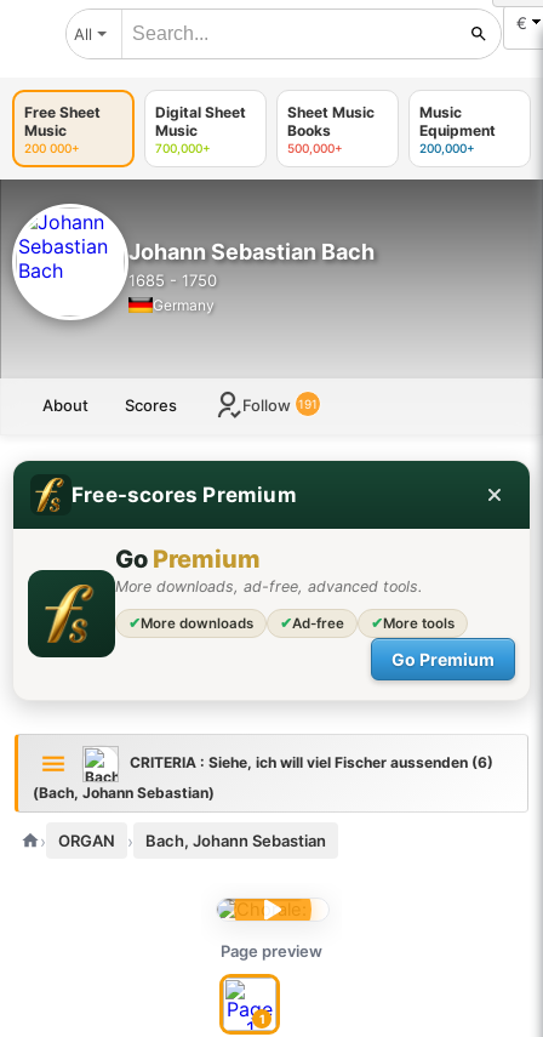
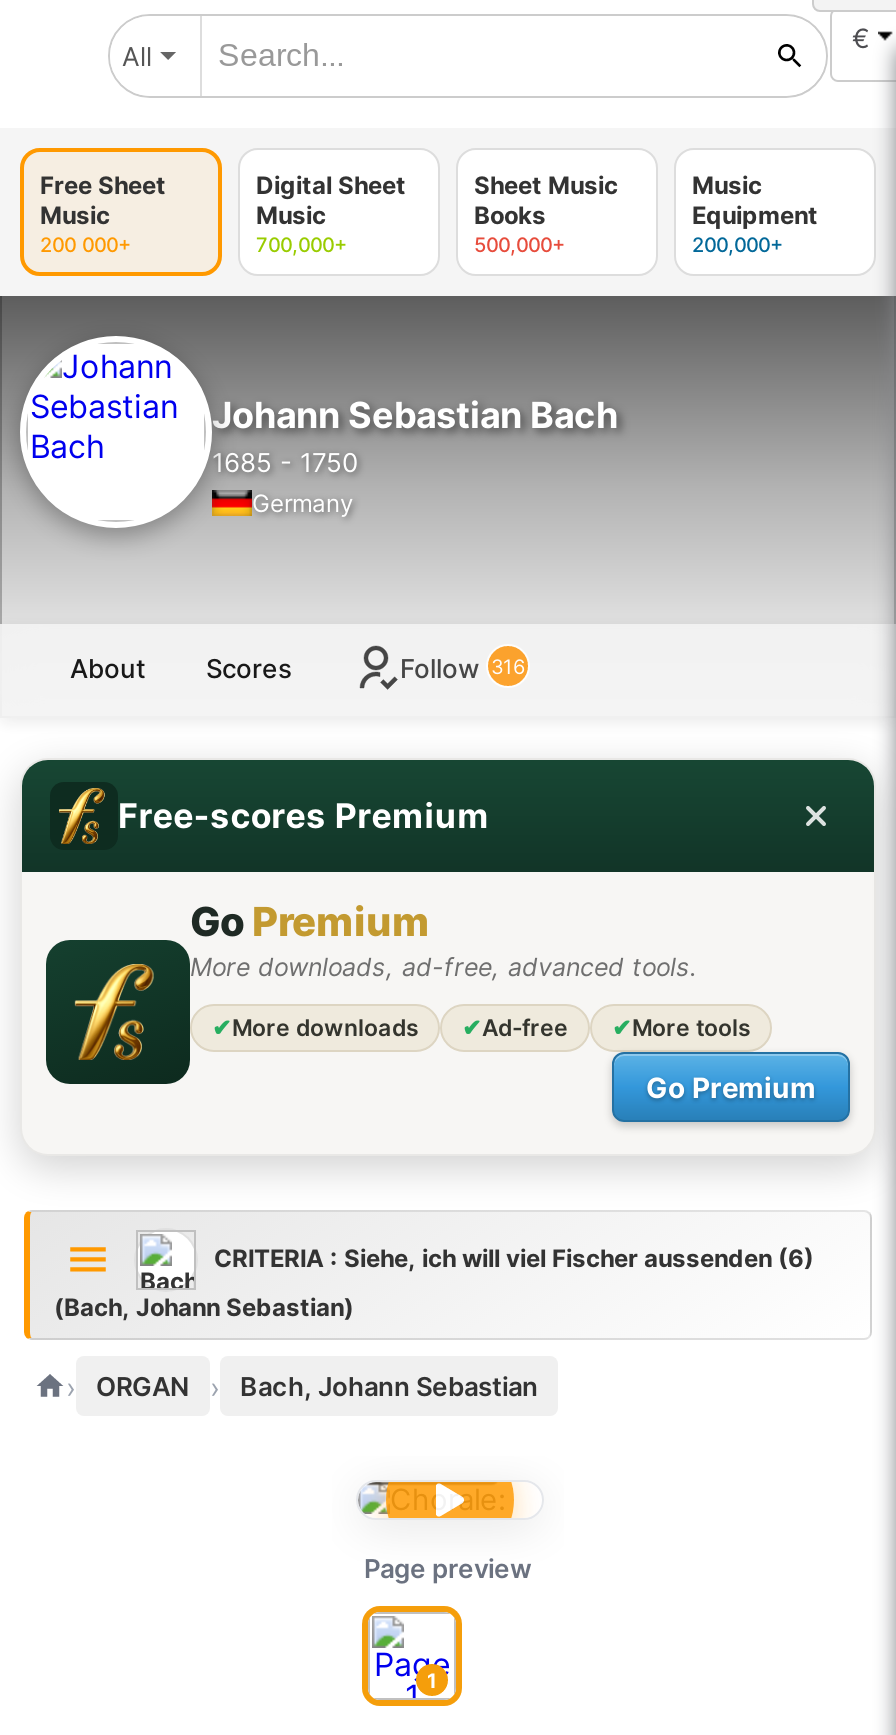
- Follow 191
+ Follow 316
